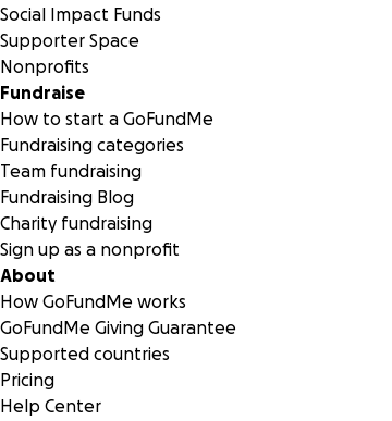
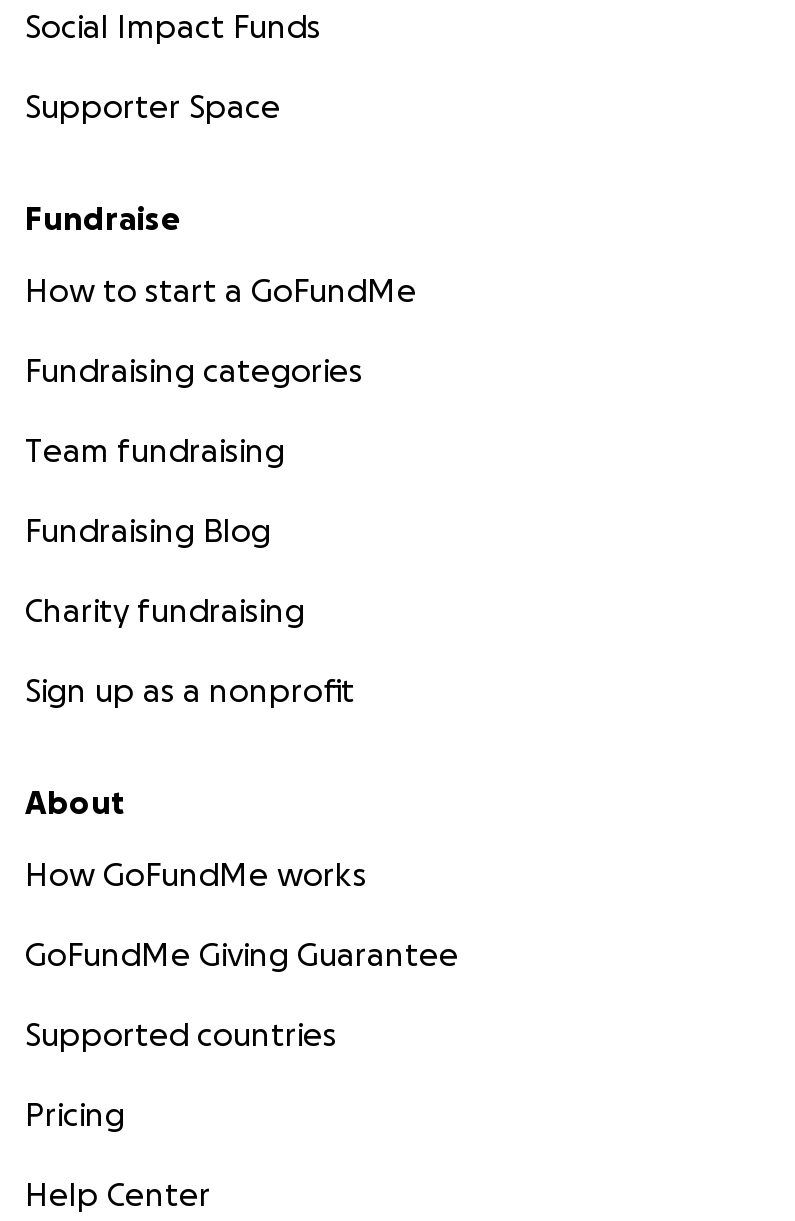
- Nonprofits
